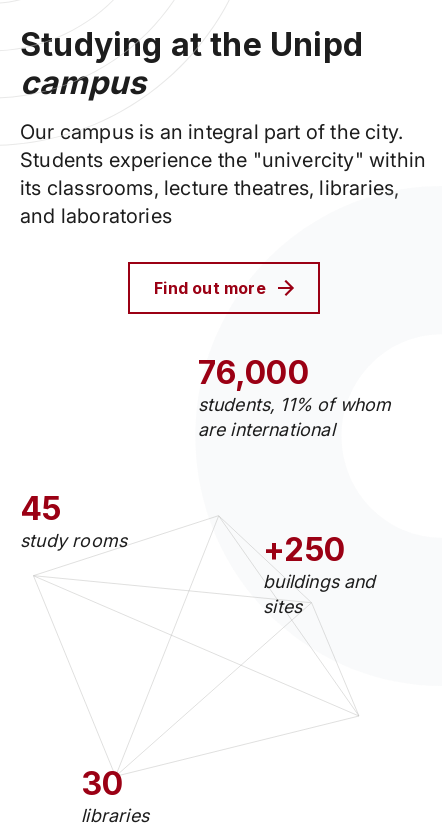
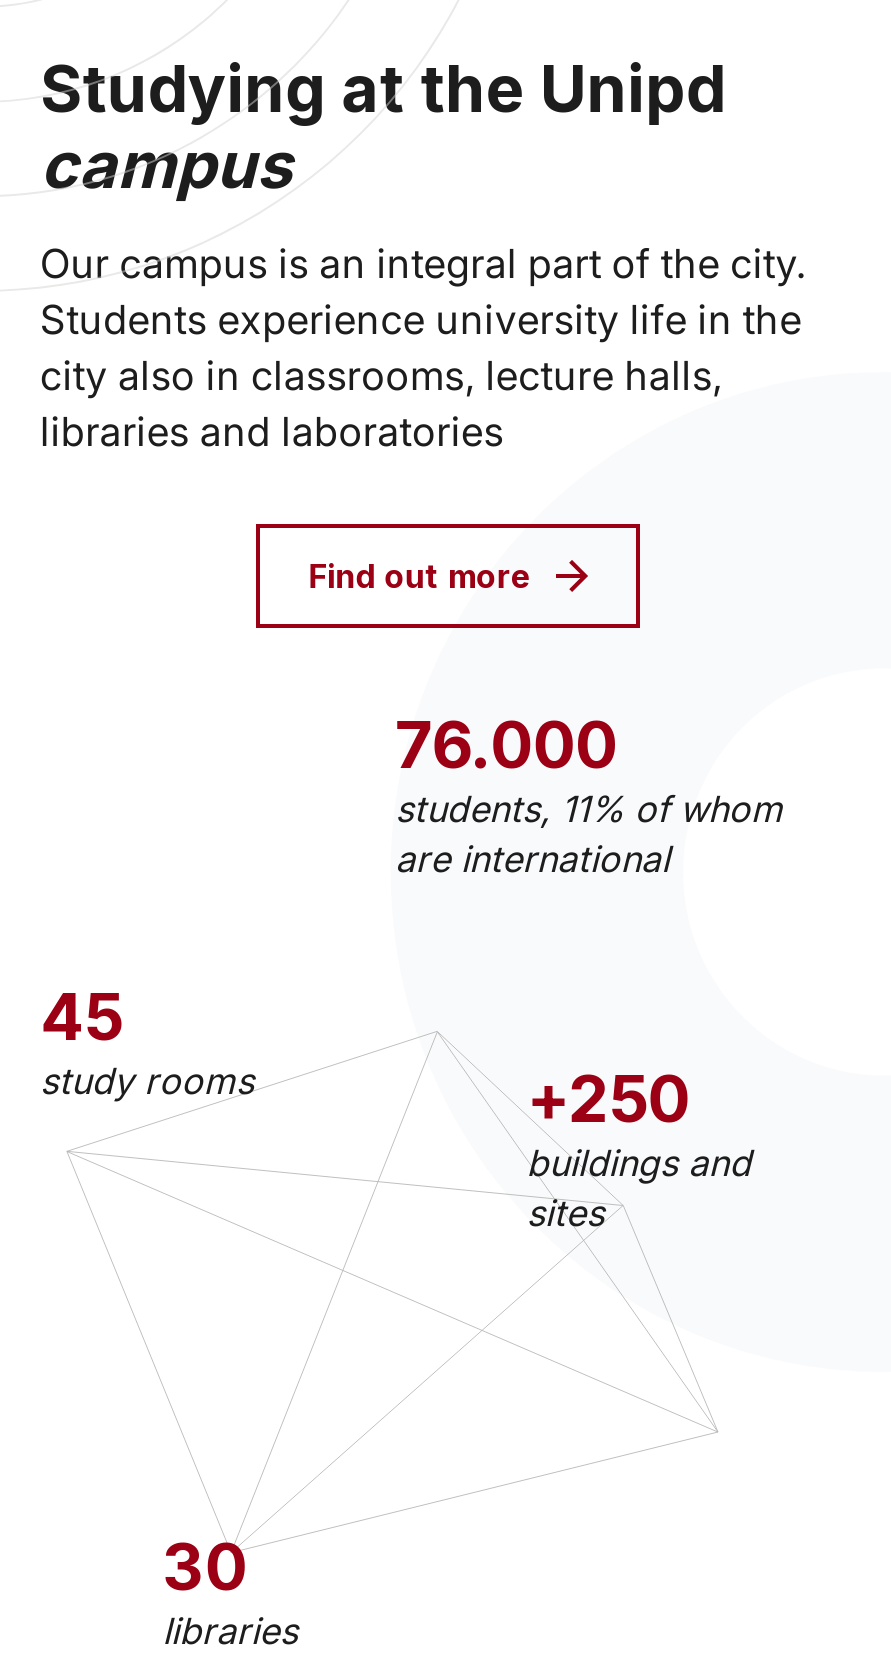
- Students experience the "univercity" within
- its classrooms, lecture theatres, libraries,
- and laboratories
+ Students experience university life in the
+ city also in classrooms, lecture halls,
+ libraries and laboratories

- 76,000
+ 76.000
